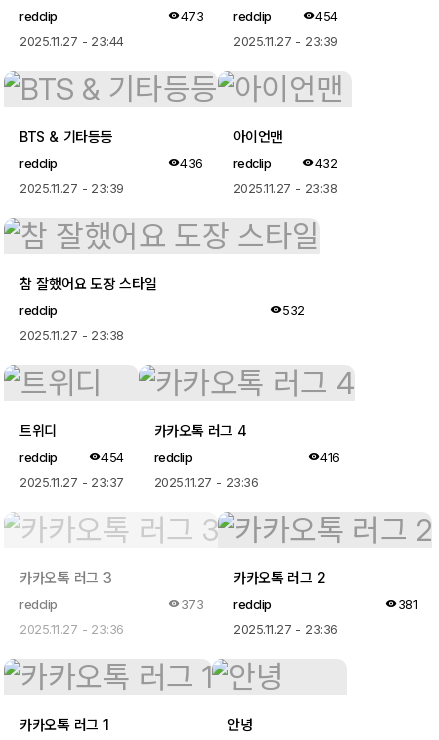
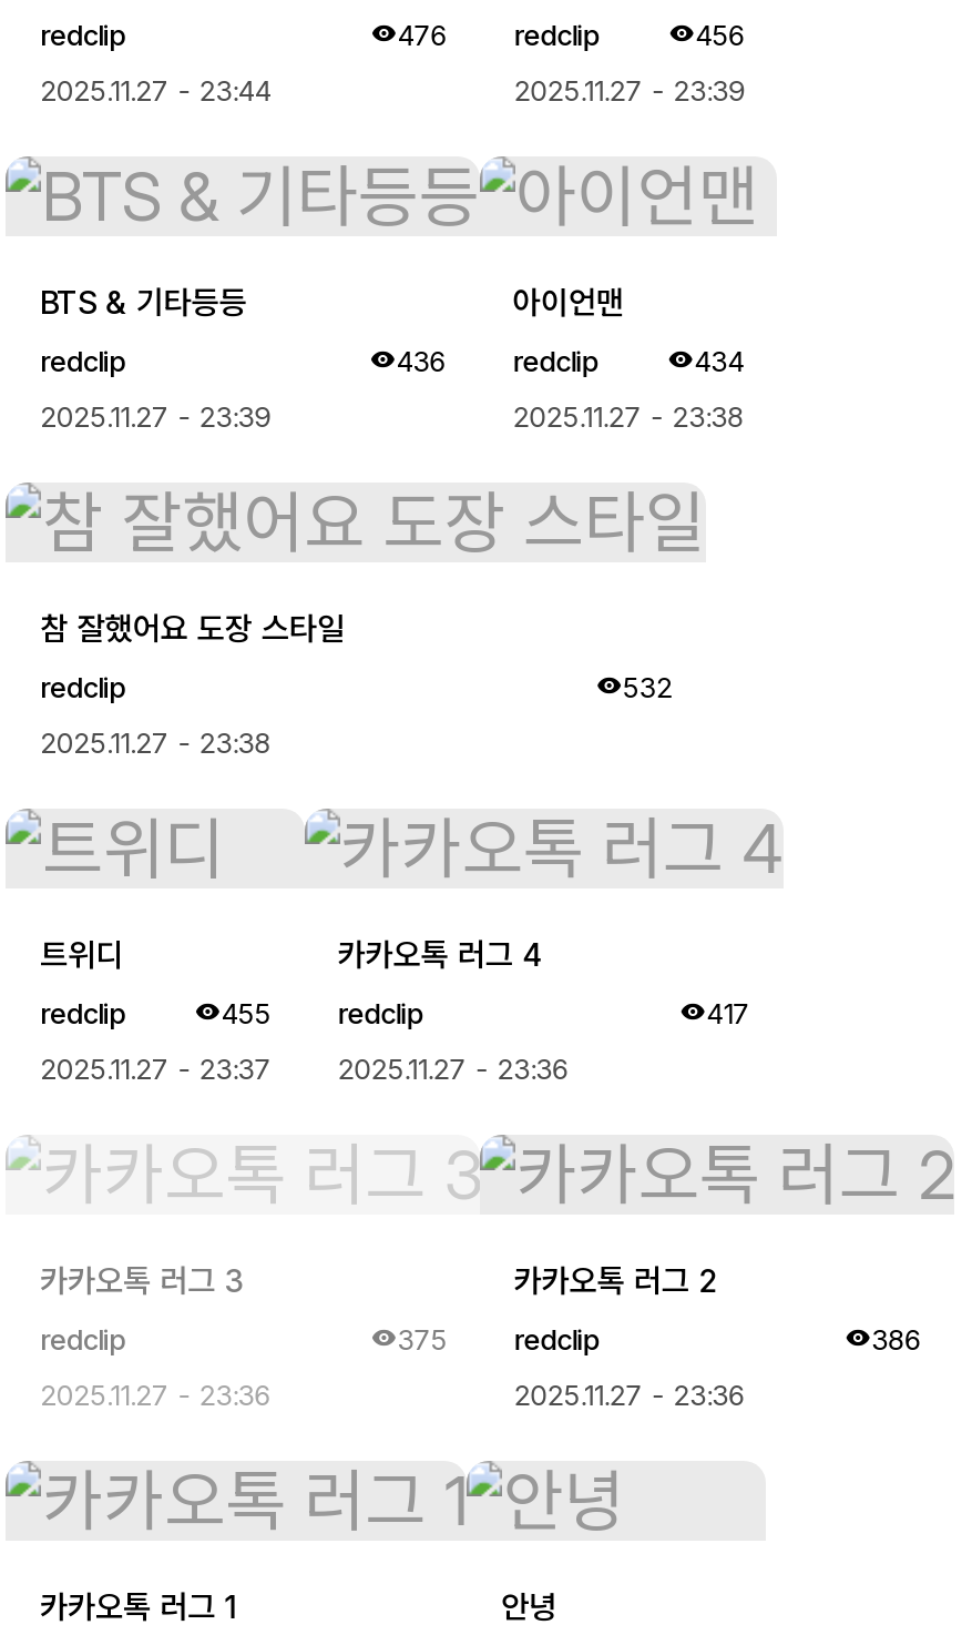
- 473 redclip
+ 476 redclip

- 454
+ 456

- 432
+ 434

- 454
+ 455

- 416
+ 417

- 373 redclip
+ 375 redclip

- 381
+ 386
